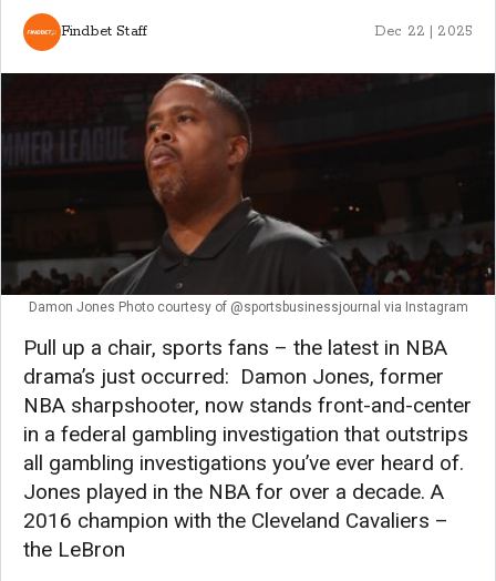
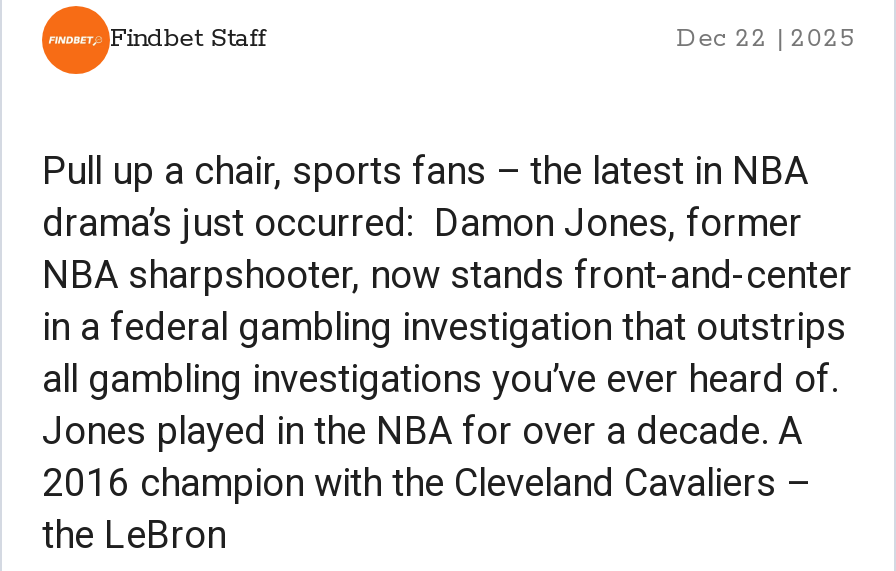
- [image]
- Damon Jones Photo courtesy of @sportsbusinessjournal via Instagram
